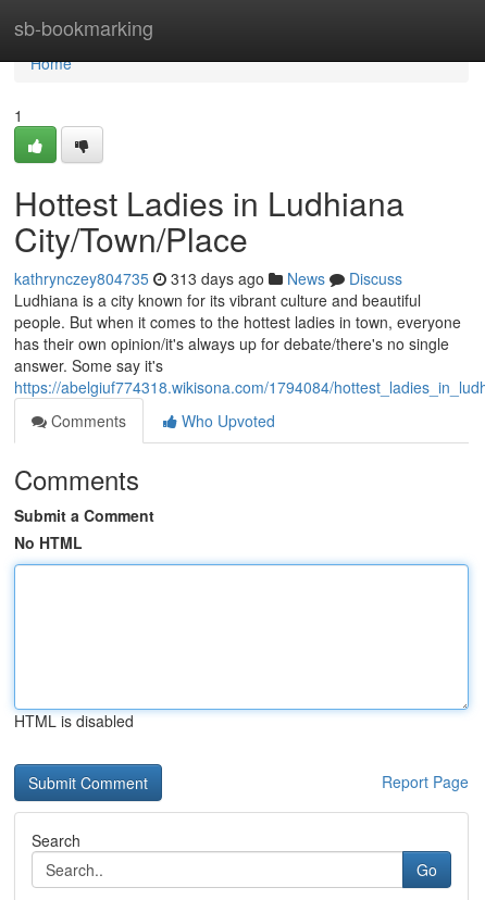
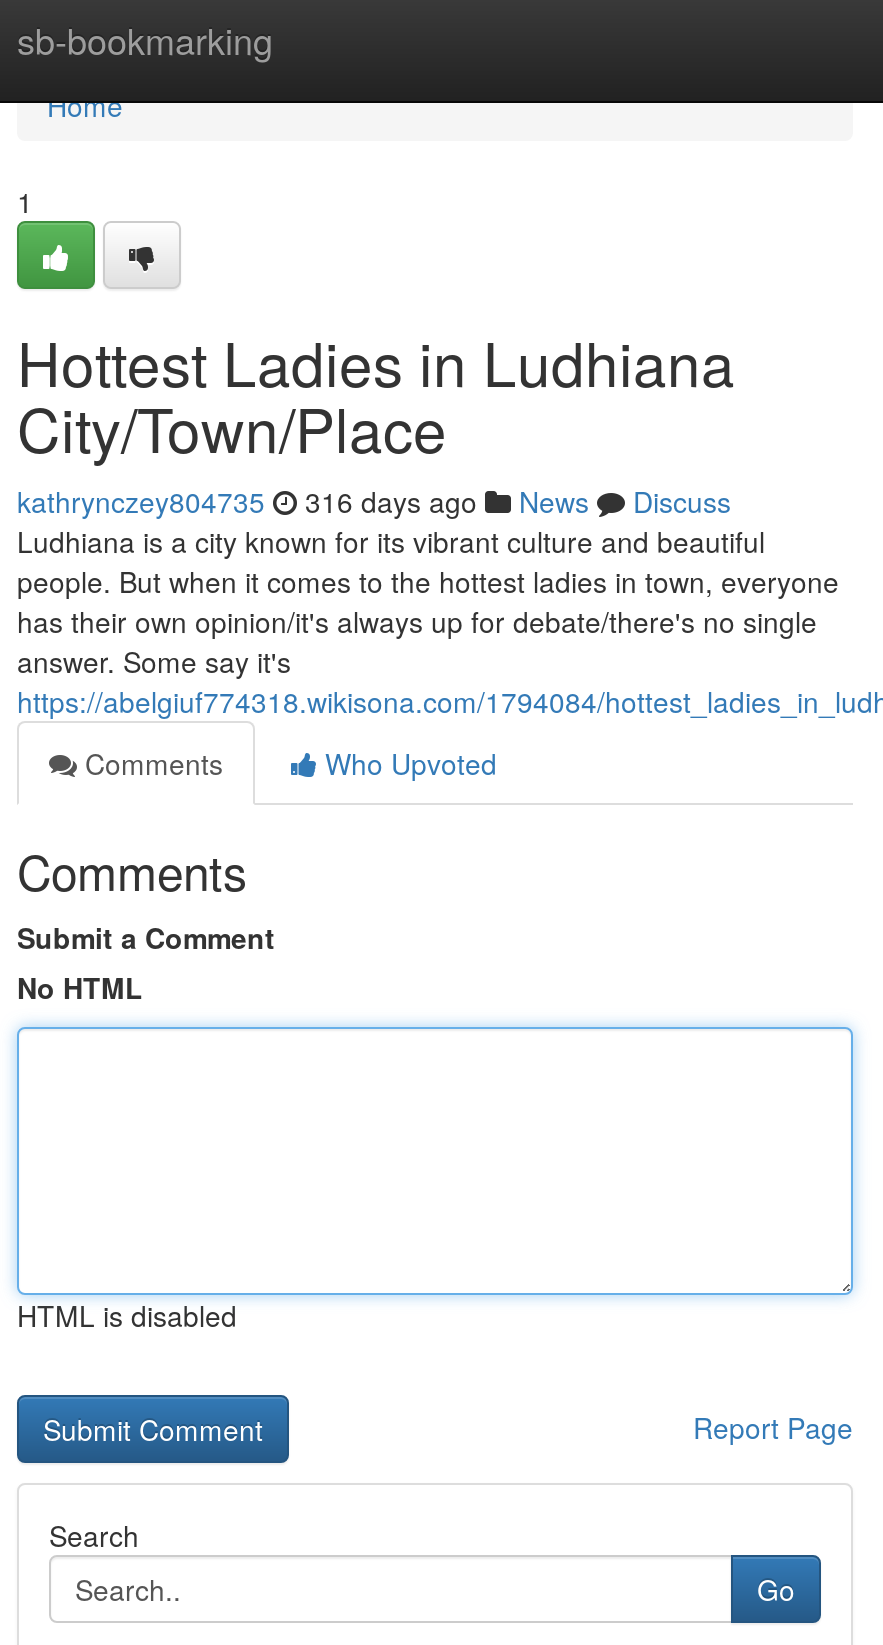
- kathrynczey804735 313 days ago News Discuss
+ kathrynczey804735 316 days ago News Discuss
